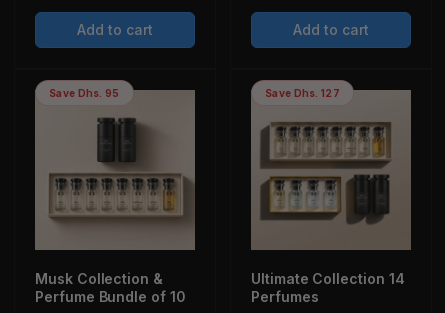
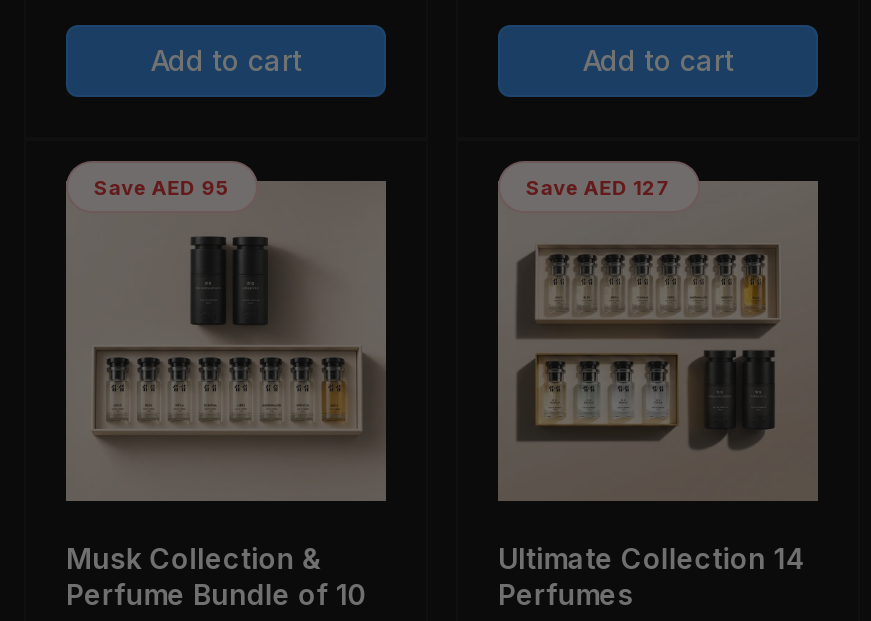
- Save Dhs. 95
+ Save AED 95

- Save Dhs. 127
+ Save AED 127
